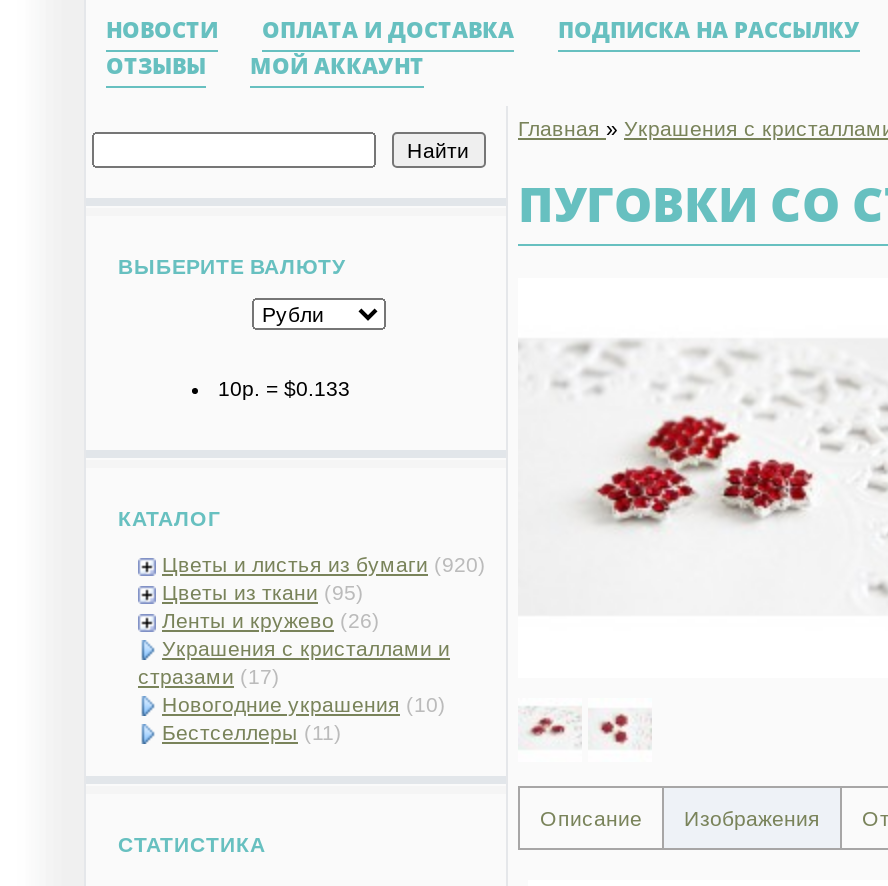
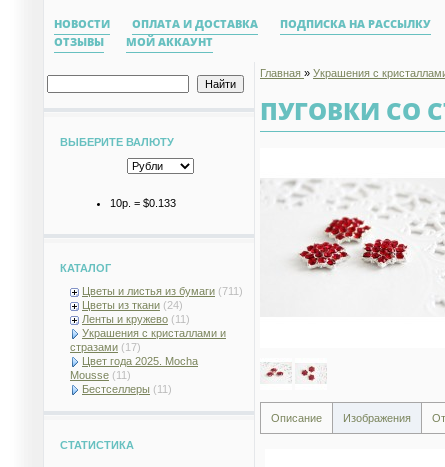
- Цветы и листья из бумаги (920)
+ Цветы и листья из бумаги (711)

- Цветы из ткани (95)
+ Цветы из ткани (24)

- Ленты и кружево (26)
+ Ленты и кружево (11)

- Новогодние украшения (10)
+ Цвет года 2025. Mocha
+ Mousse (11)
